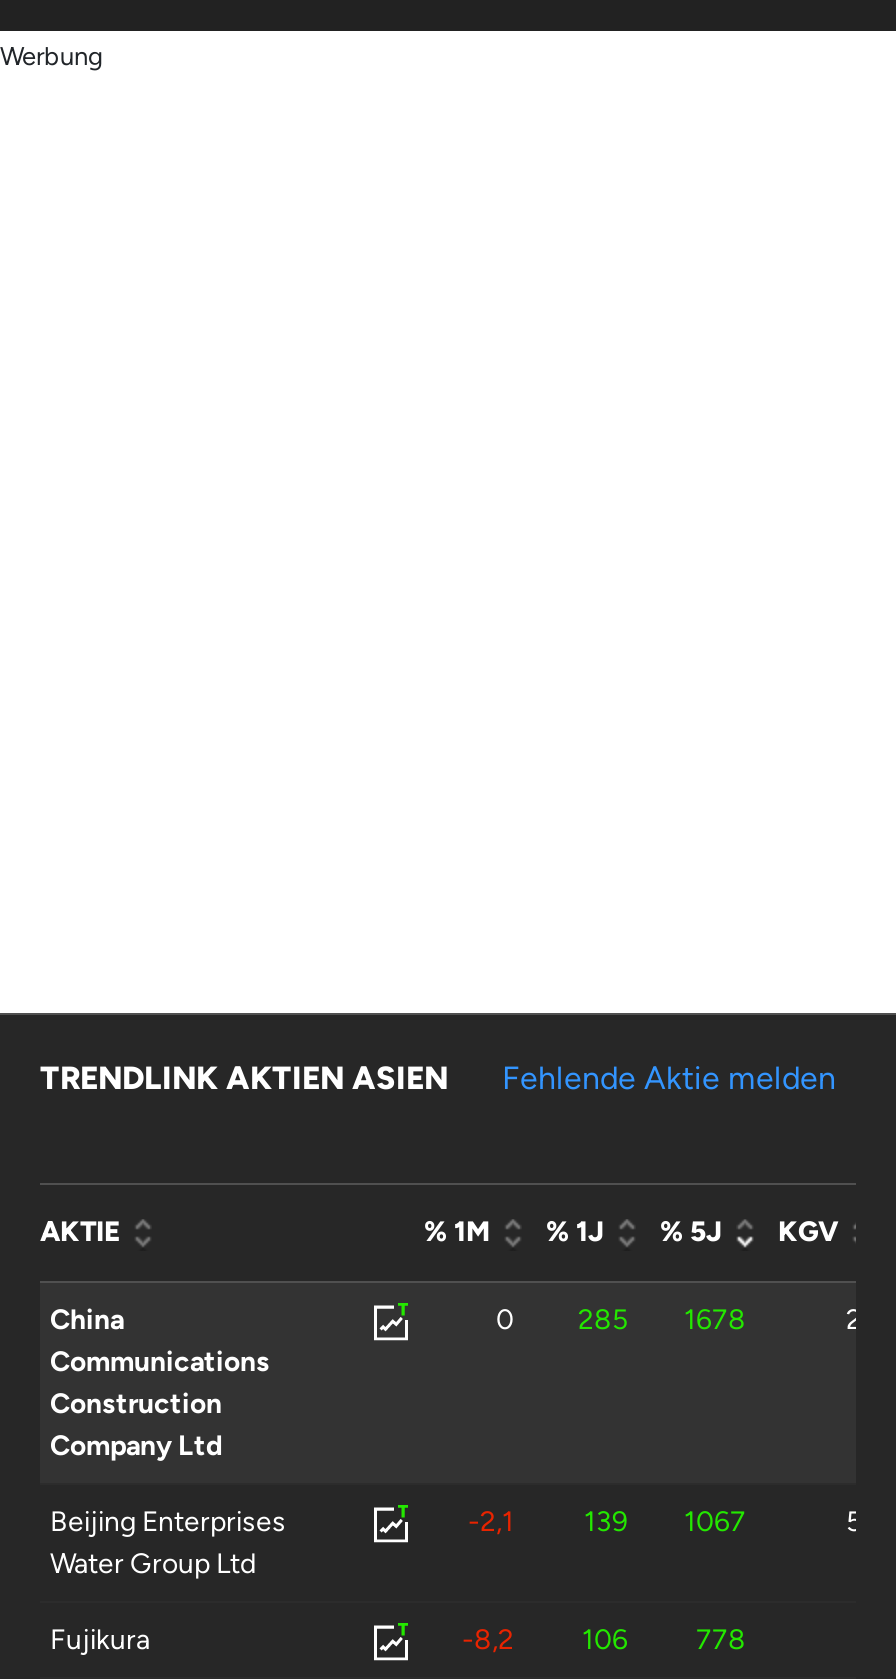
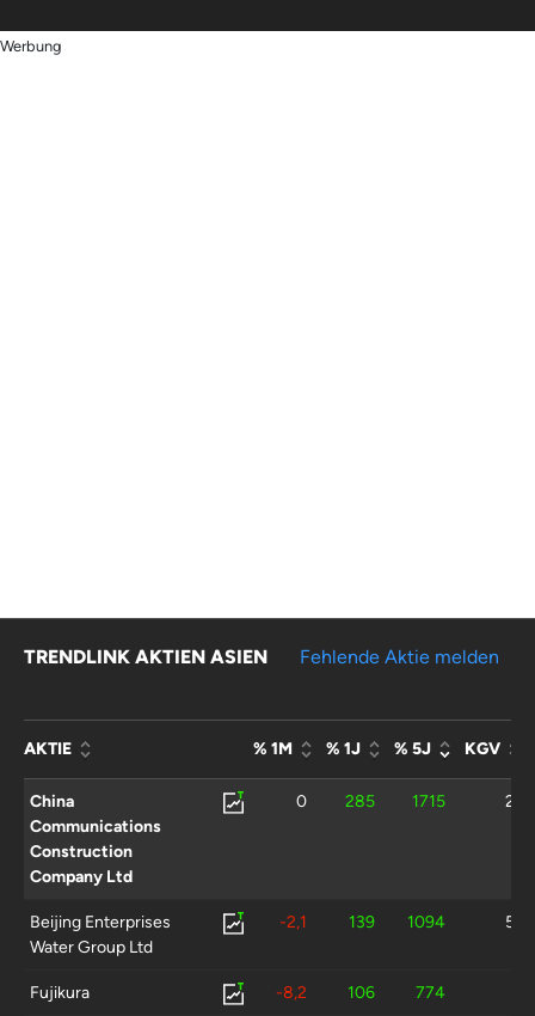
- 0 285 1678
+ 0 285 1715

- 139 1067
+ 139 1094

- -8,2 106 778
+ -8,2 106 774
